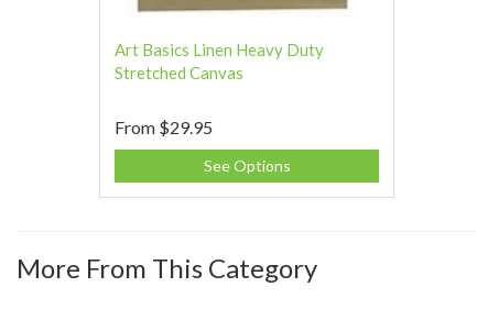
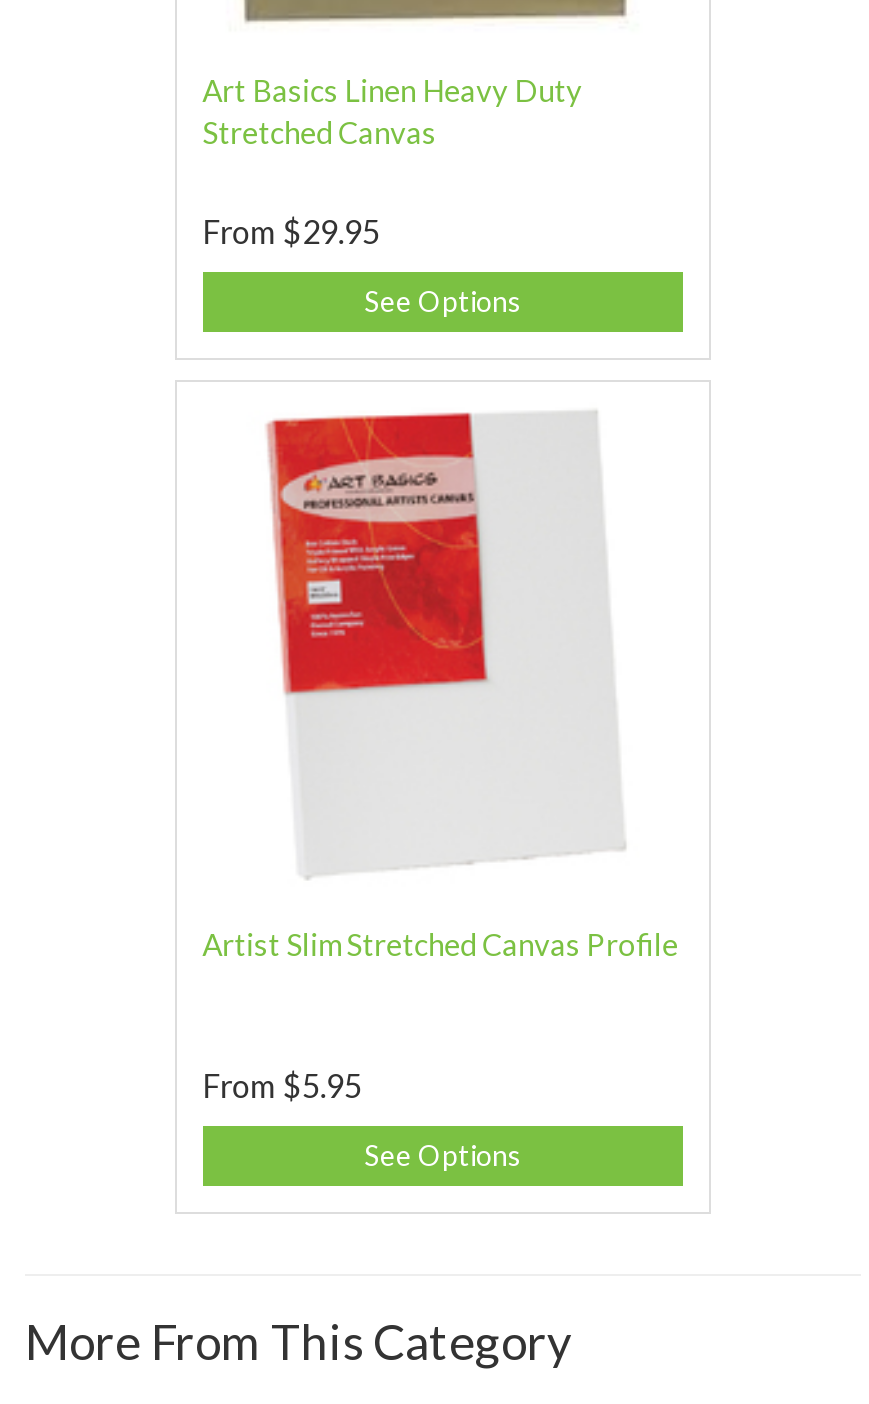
+ [image]
+ Artist Slim Stretched Canvas Profile

+ From $5.95
+ See Options
